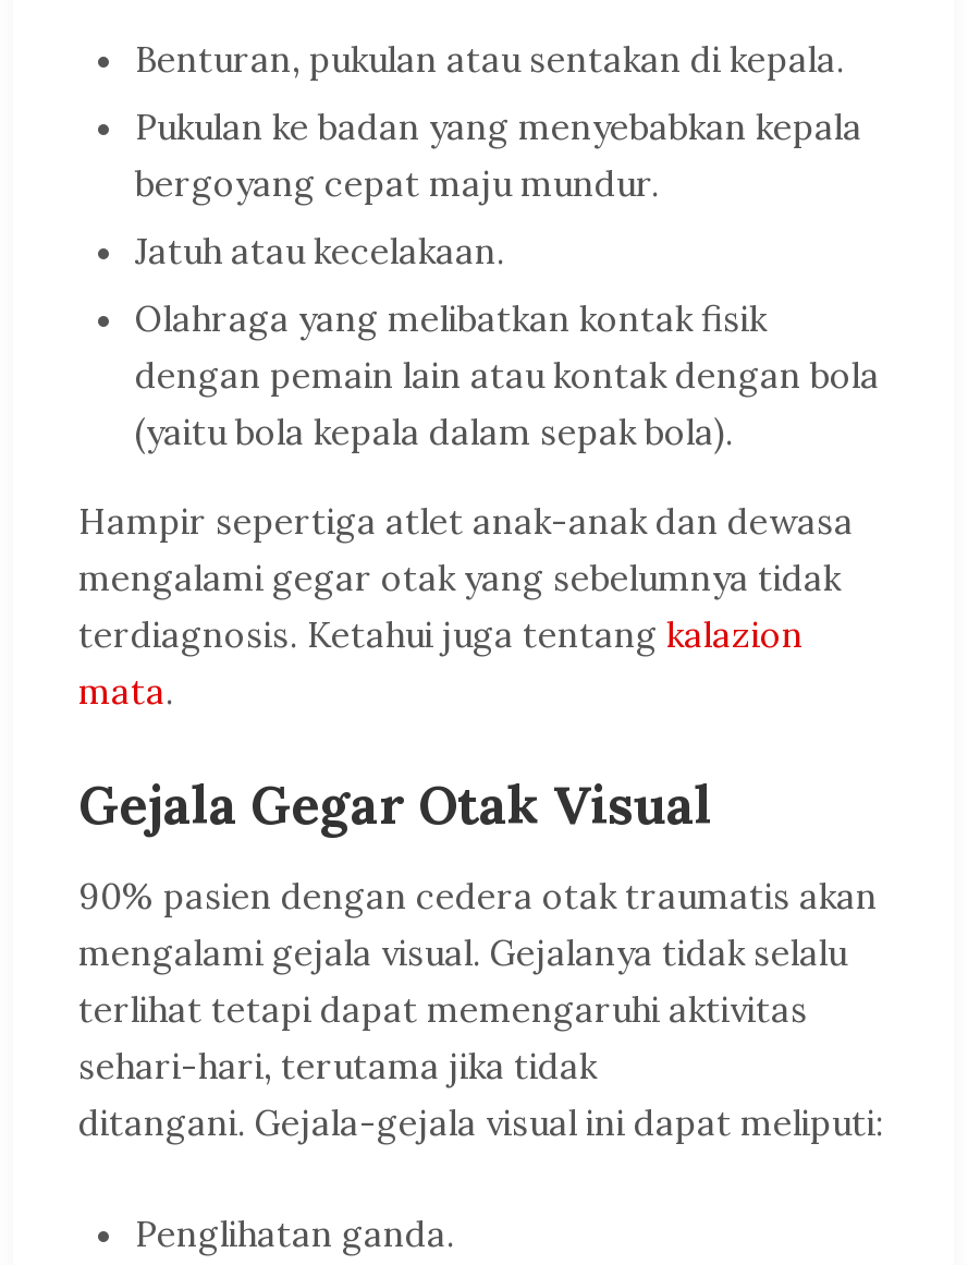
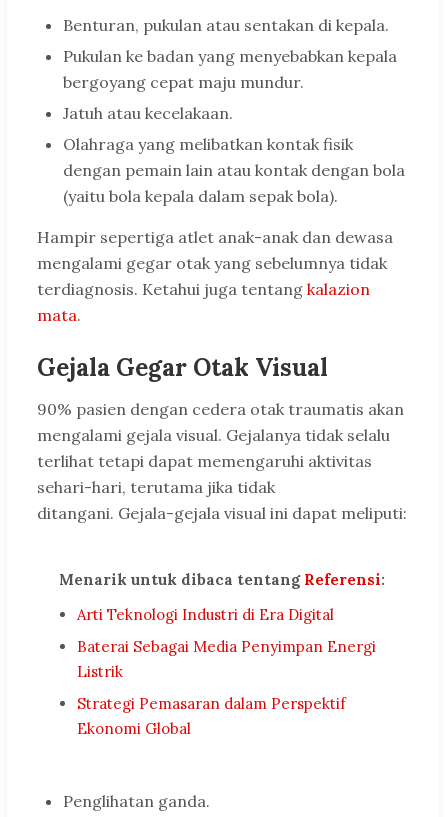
+ Menarik untuk dibaca tentang Referensi:
+ Arti Teknologi Industri di Era Digital
+ Baterai Sebagai Media Penyimpan Energi
+ Listrik
+ Strategi Pemasaran dalam Perspektif
+ Ekonomi Global
